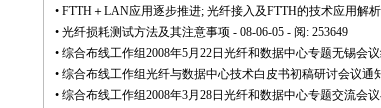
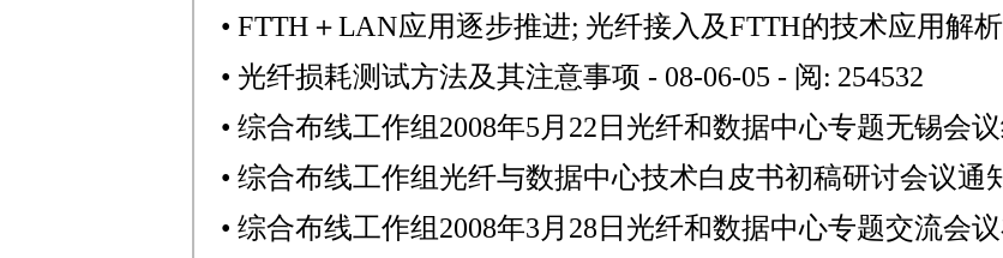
- •光纤损耗测试方法及其注意事项- 08-06-05 - 阅: 253649
+ •光纤损耗测试方法及其注意事项- 08-06-05 - 阅: 254532
